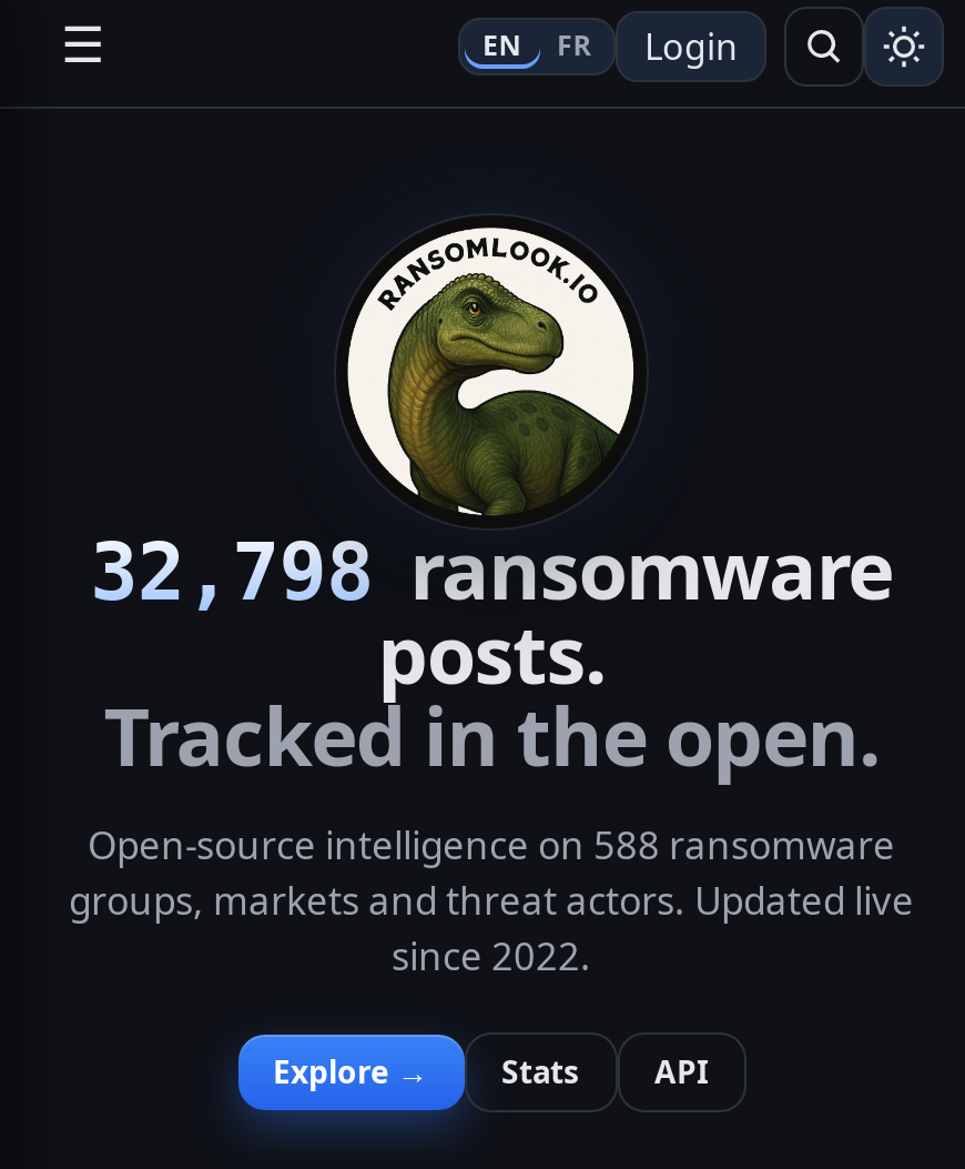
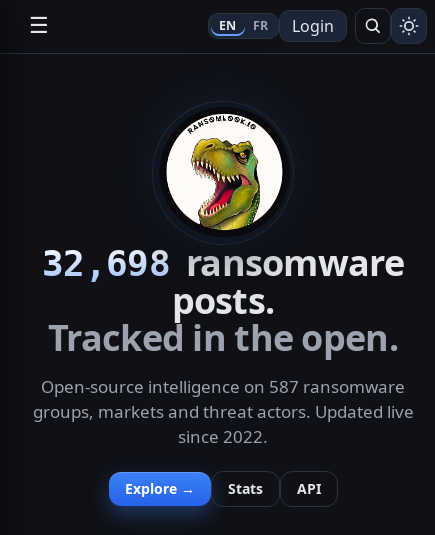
- [image]
- 32,798 ransomware
+ [image]
+ 32,698 ransomware

- Open-source intelligence on 588 ransomware
+ Open-source intelligence on 587 ransomware
